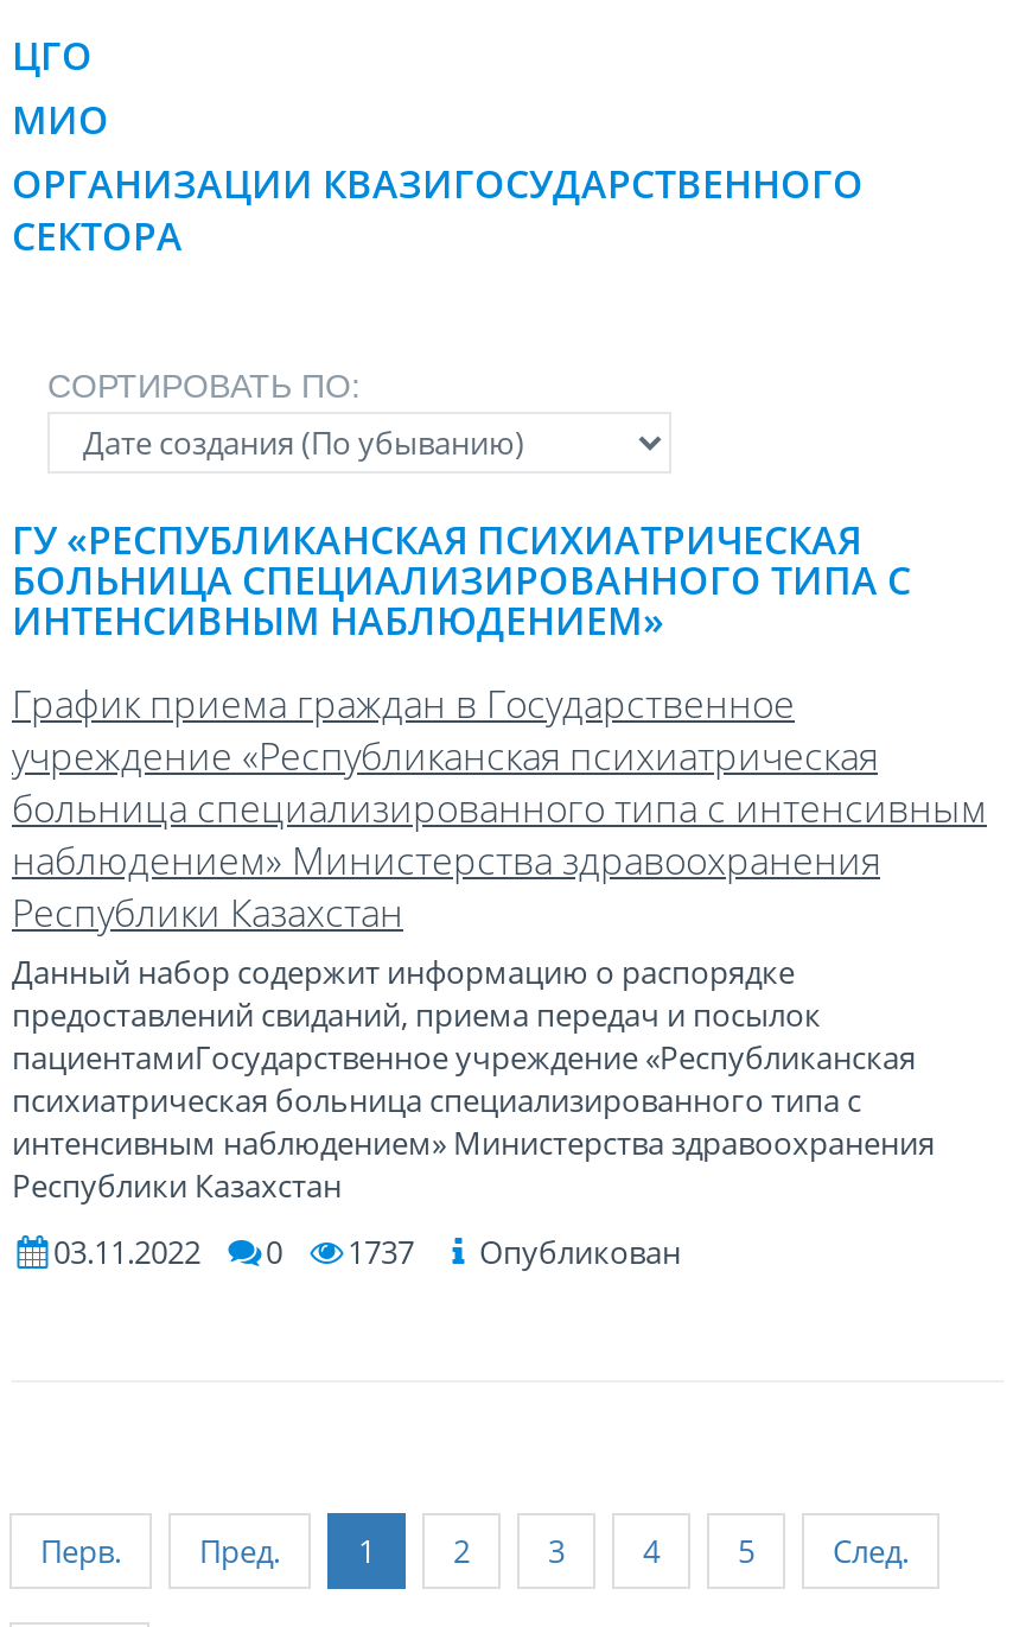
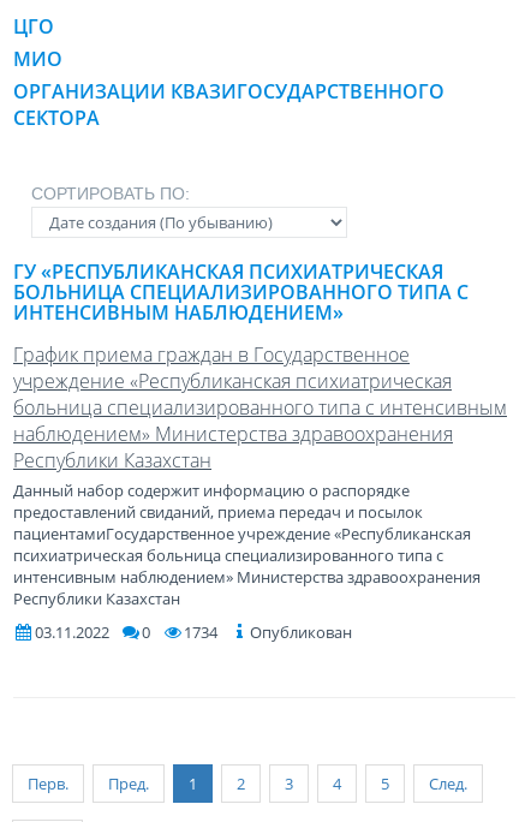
- 03.11.2022 0 1737 Опубликован
+ 03.11.2022 0 1734 Опубликован
